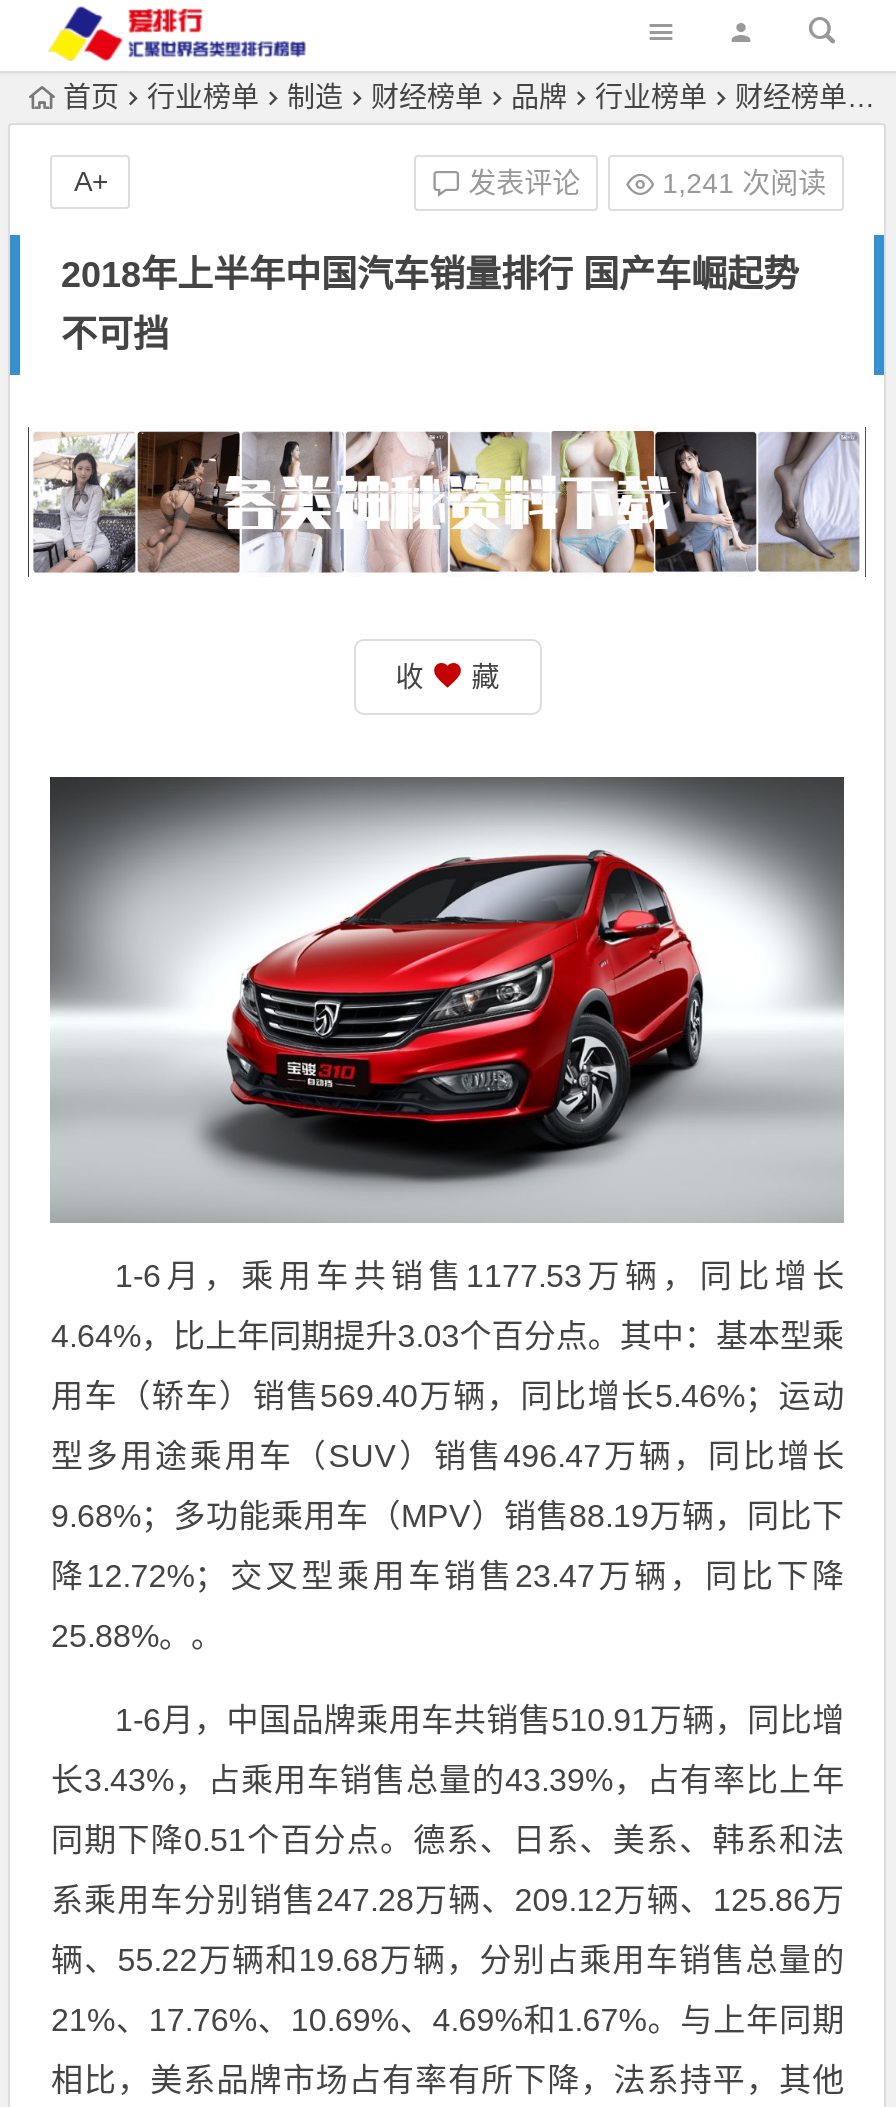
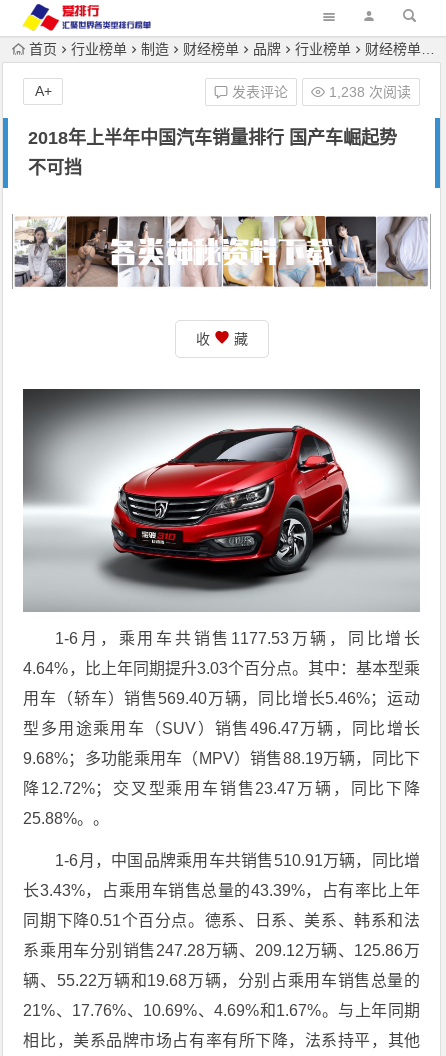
- 1,241 次阅读
+ 1,238 次阅读
